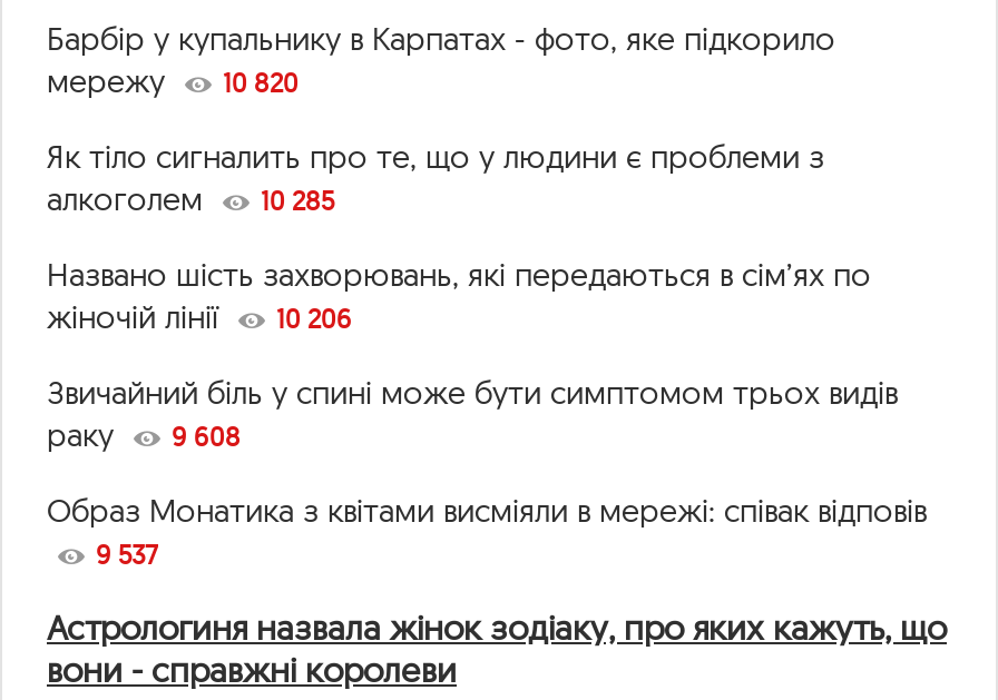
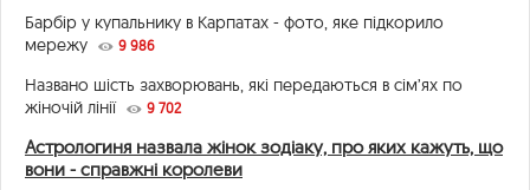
- 10 820
- Як тіло сигналить про те, що у людини є проблеми з
- алкоголем
- 10 285
+ 9 986

- 10 206
- Звичайний біль у спині може бути симптомом трьох видів
- раку
- 9 608
- Образ Монатика з квітами висміяли в мережі: співак відповів
- 9 537
+ 9 702
